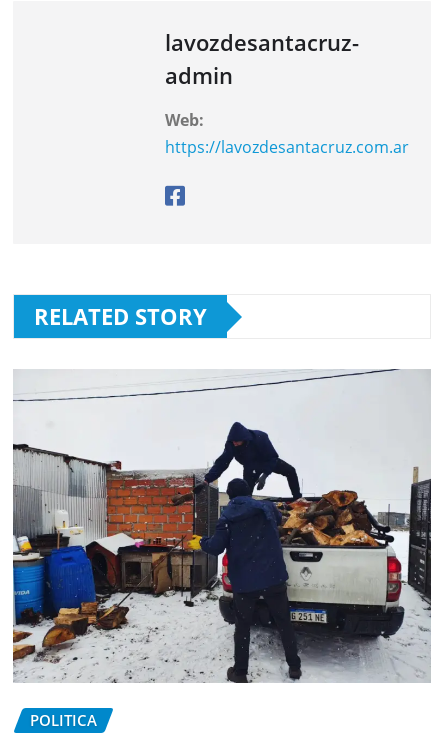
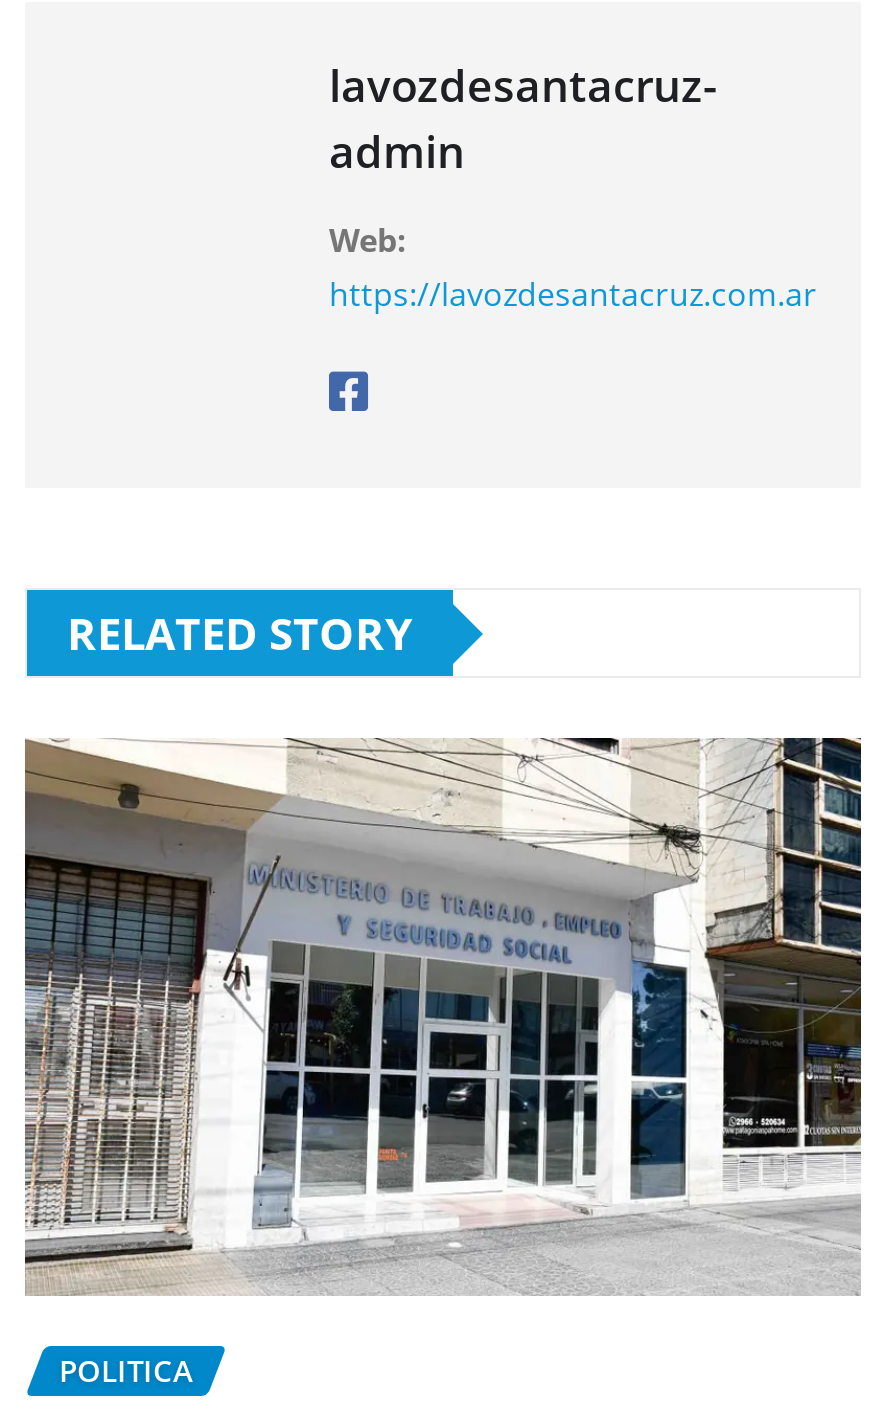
- [image]
+ [image]
